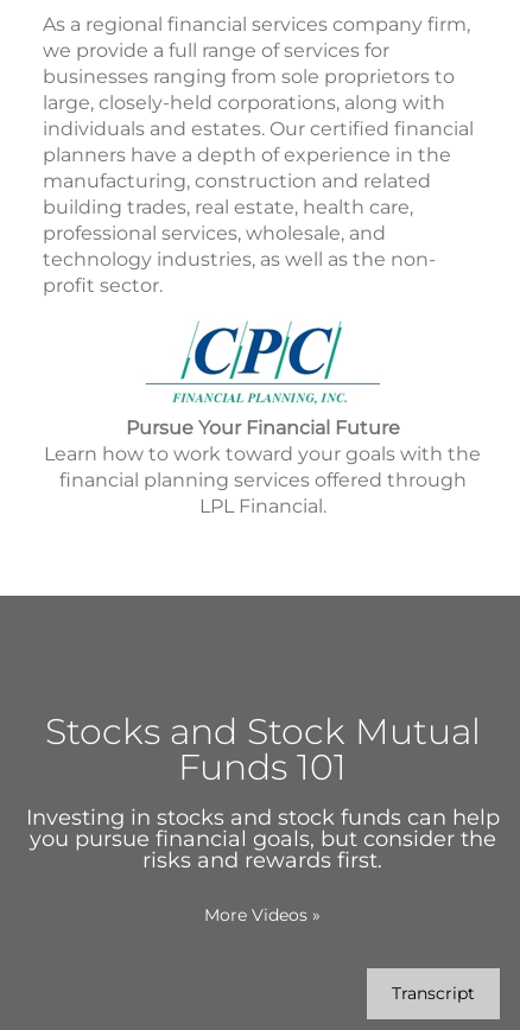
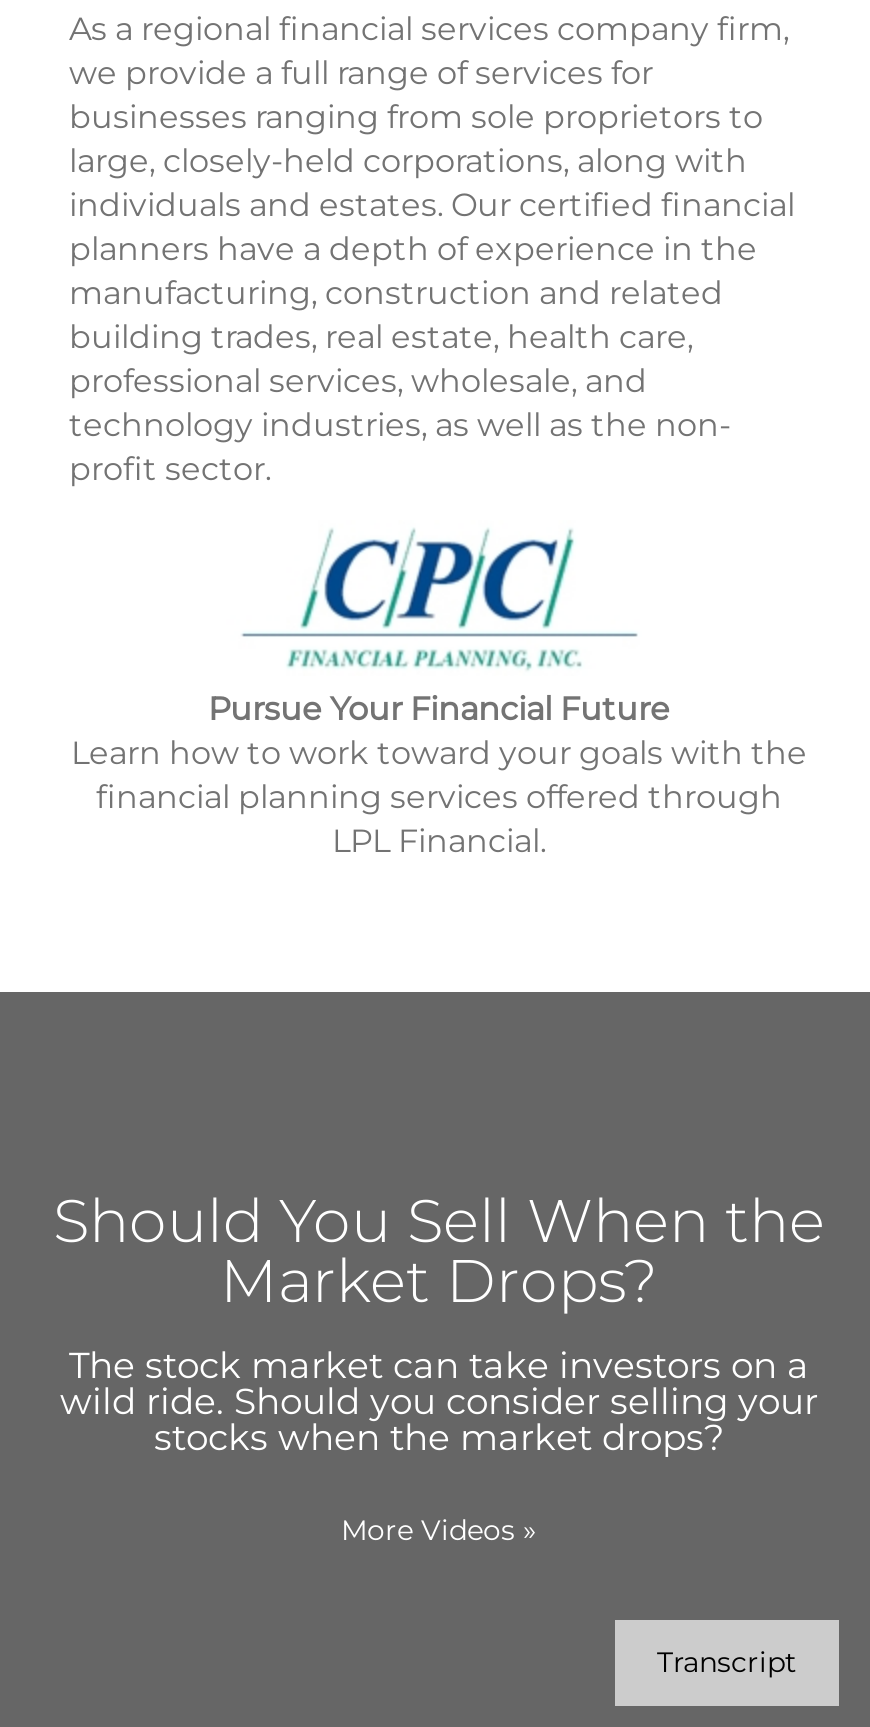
- Stocks and Stock Mutual
- Funds 101
- Investing in stocks and stock funds can help
- you pursue financial goals, but consider the
- risks and rewards first.
+ Should You Sell When the
+ Market Drops?
+ The stock market can take investors on a
+ wild ride. Should you consider selling your
+ stocks when the market drops?
